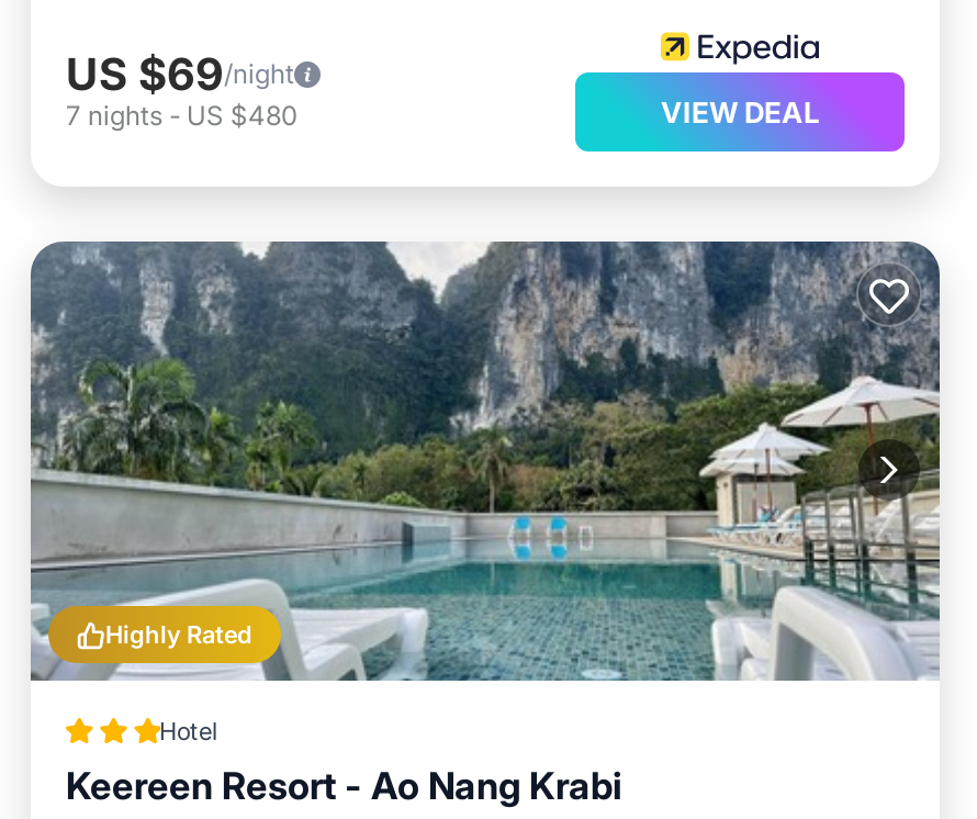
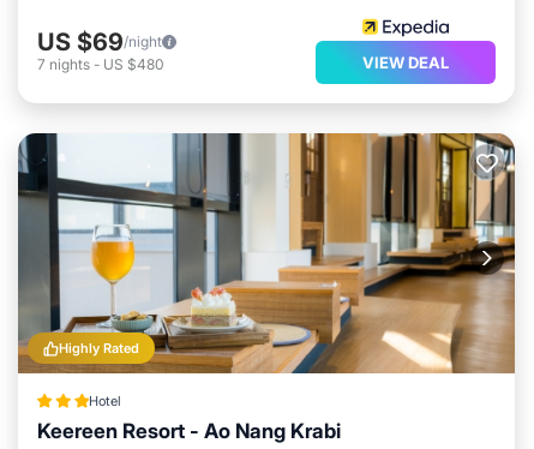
- [image]
+ [image]
